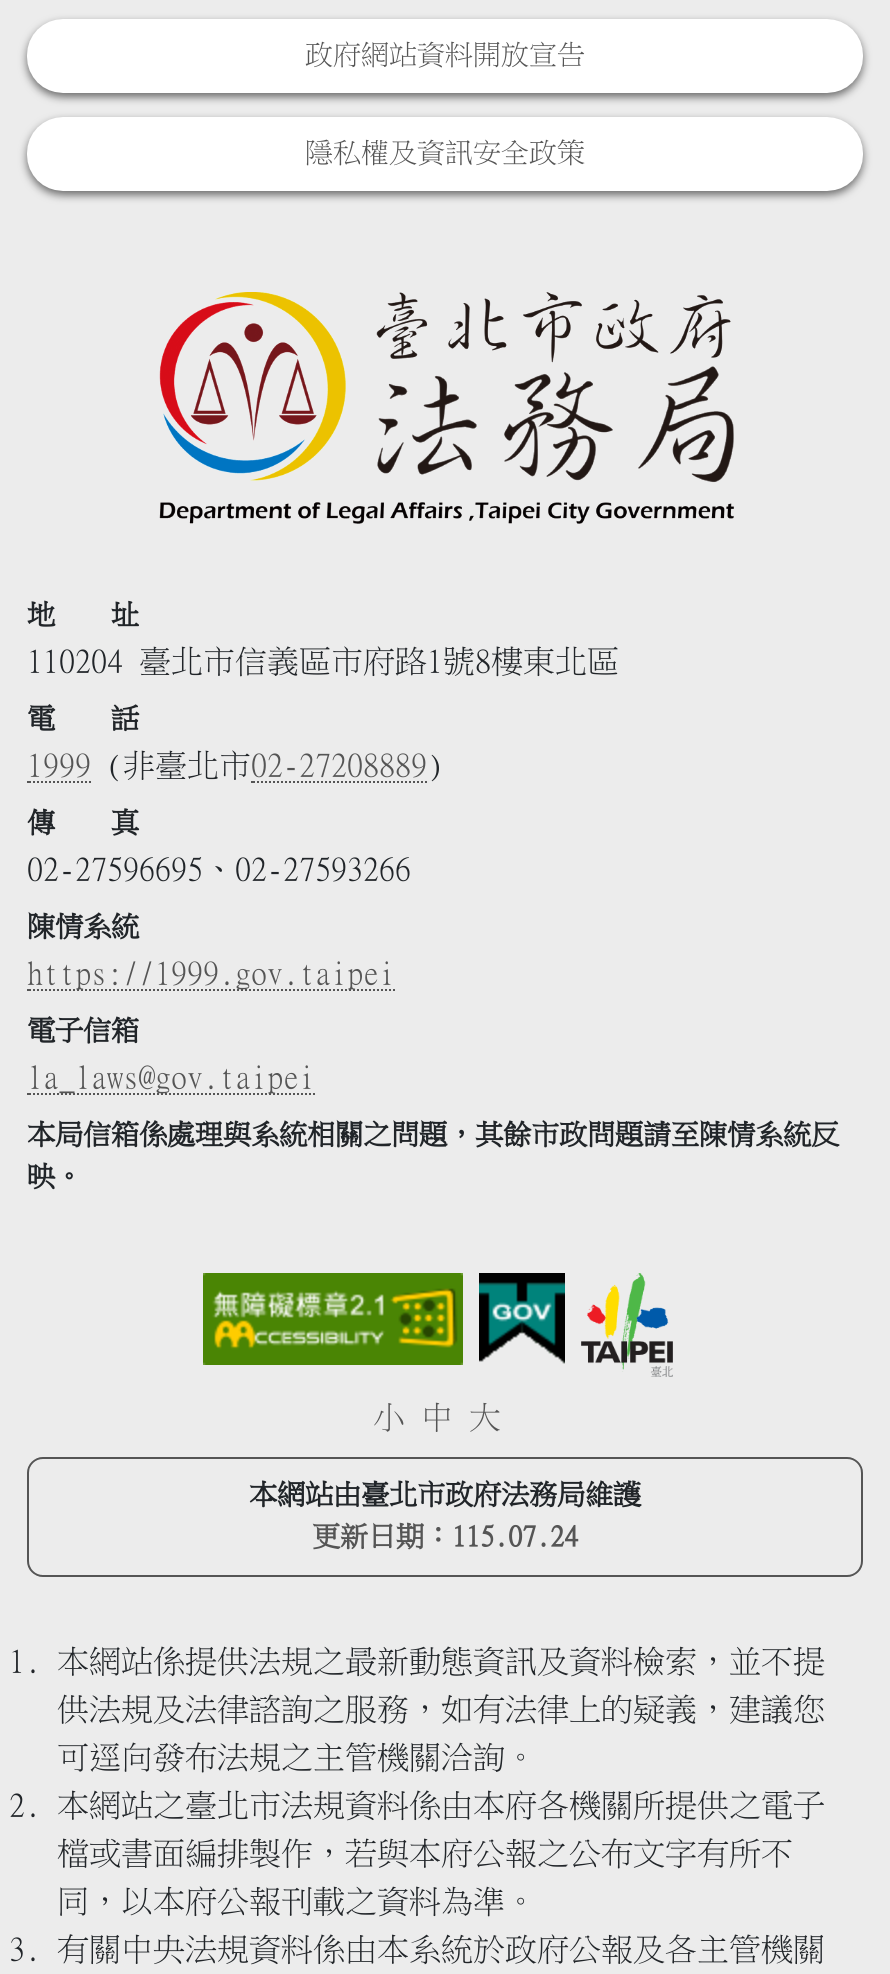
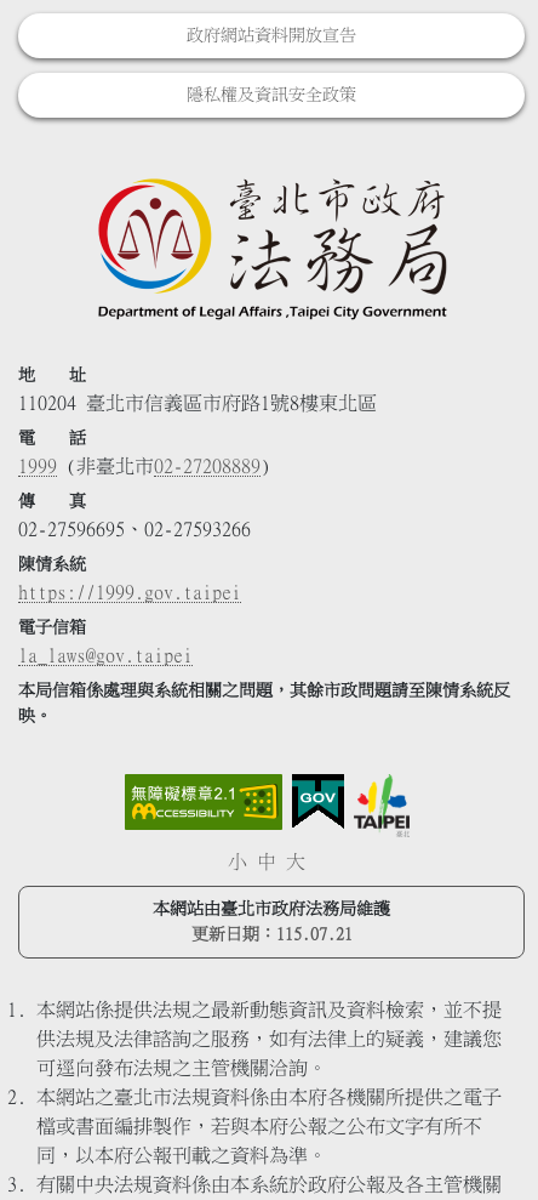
- 更新日期：115.07.24
+ 更新日期：115.07.21
